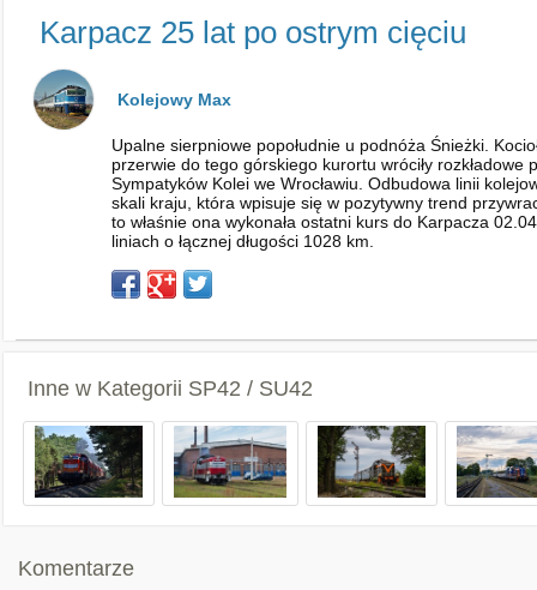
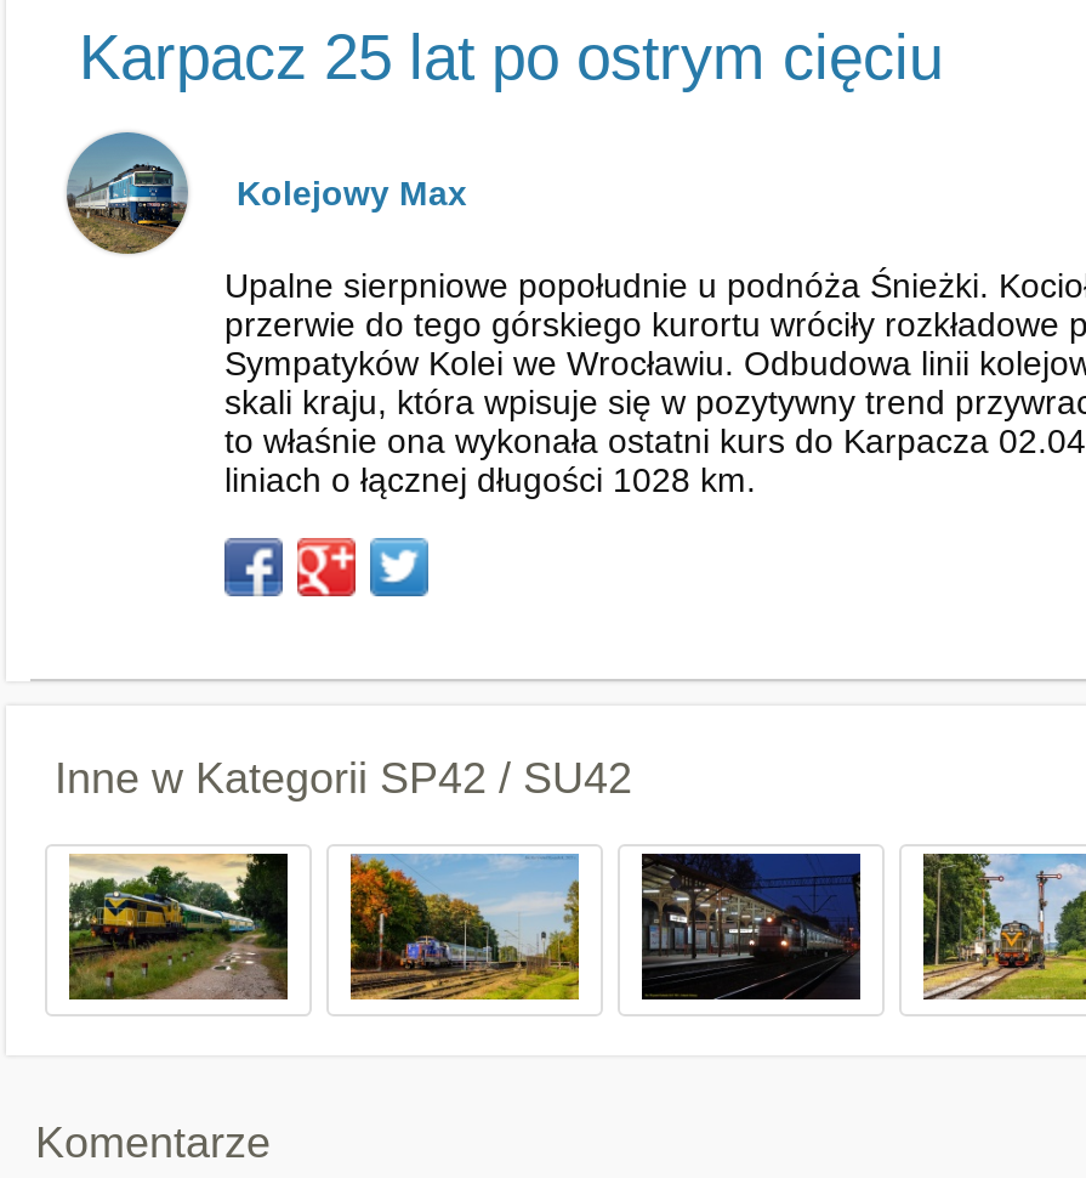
- [image]
+ [image]

- [image]
+ [image]

- [image]
+ [image]

- [image]
+ [image]
